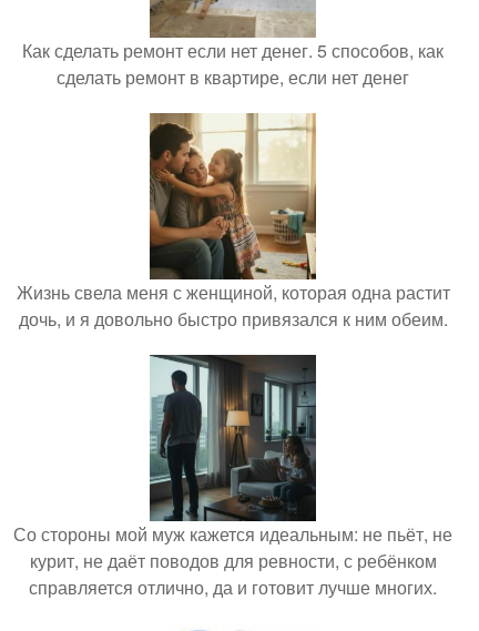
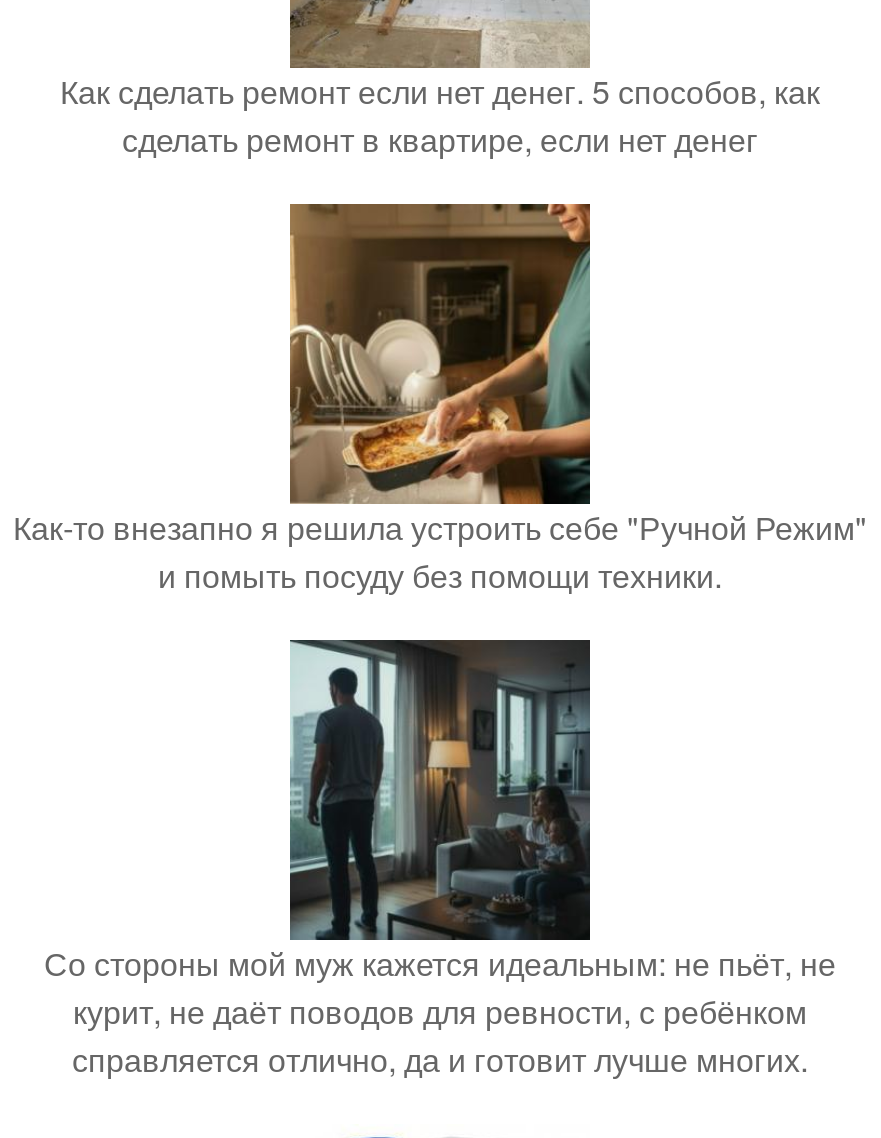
- [image]
- Жизнь свела меня с женщиной, которая одна растит
- дочь, и я довольно быстро привязался к ним обеим.
+ [image]
+ Как-то внезапно я решила устроить себе "Ручной Режим"
+ и помыть посуду без помощи техники.
